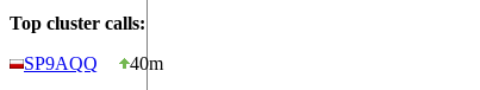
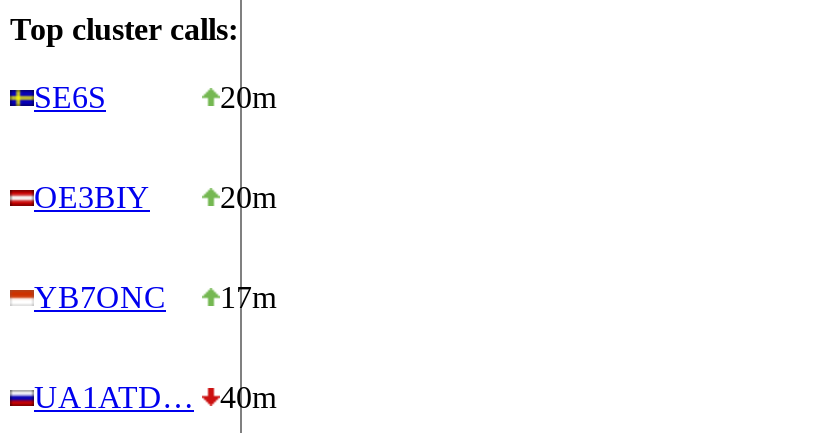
- SP9AQQ
+ SE6S
+ 20m
+ OE3BIY
+ 20m
+ YB7ONC
+ 17m
+ UA1ATD…
